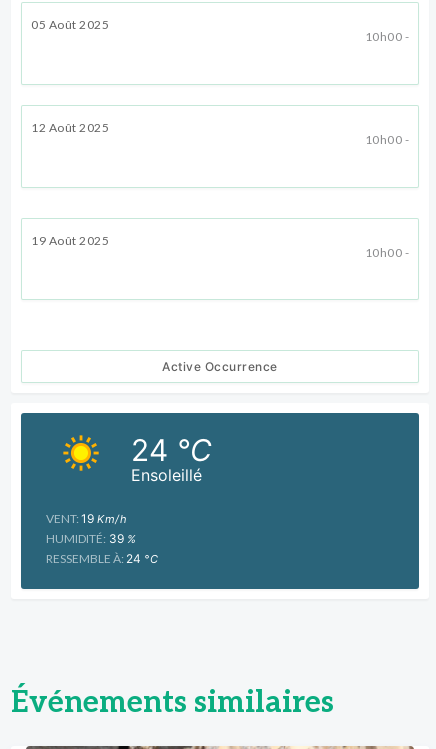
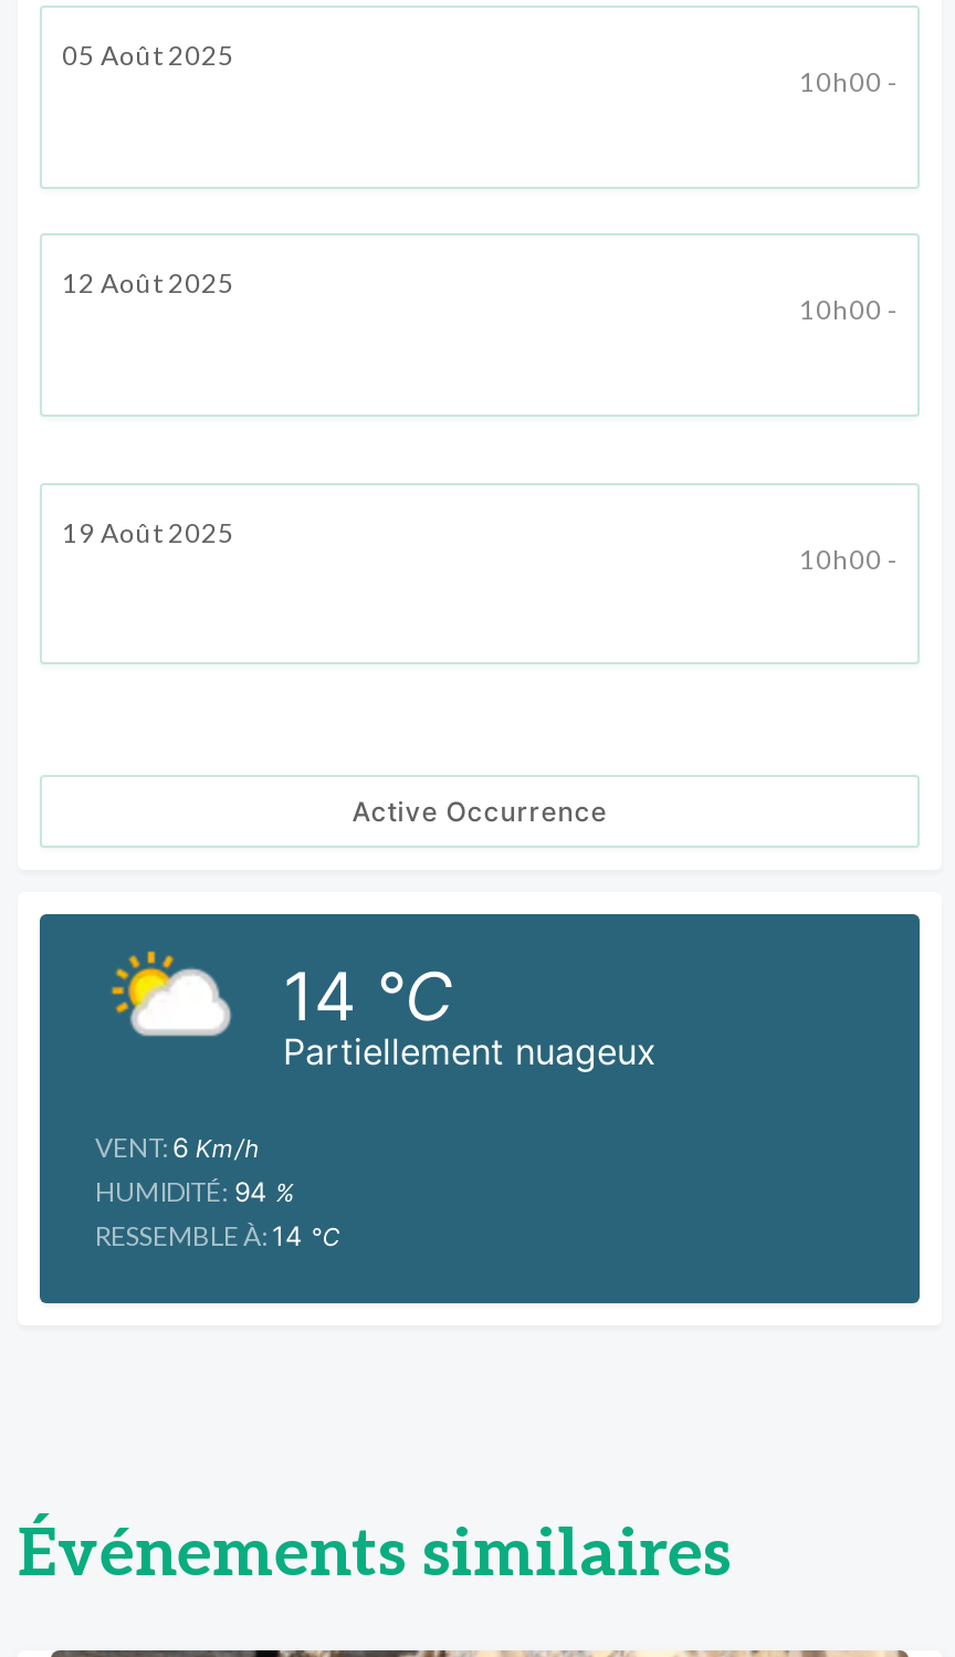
- [image]
- Ensoleillé
+ [image]
+ Partiellement nuageux

- 24 °C
+ 14 °C

- VENT: 19 Km/h
- HUMIDITÉ: 39%
- RESSEMBLE À: 24 °C
+ VENT: 6 Km/h
+ HUMIDITÉ: 94%
+ RESSEMBLE À: 14 °C
